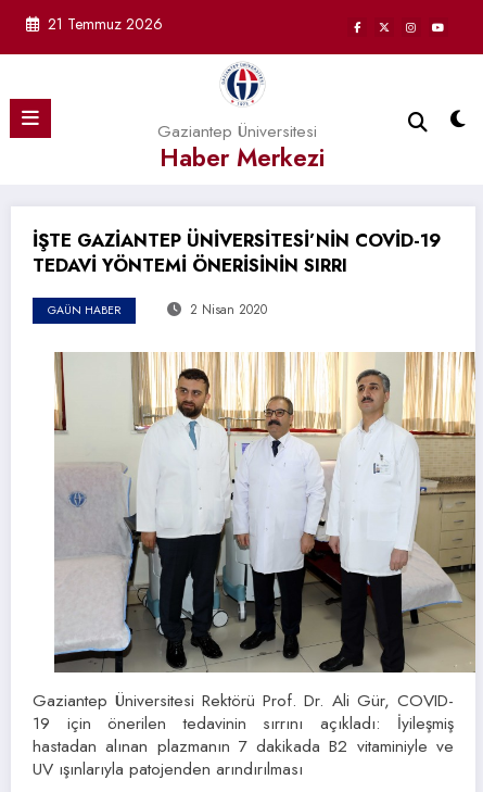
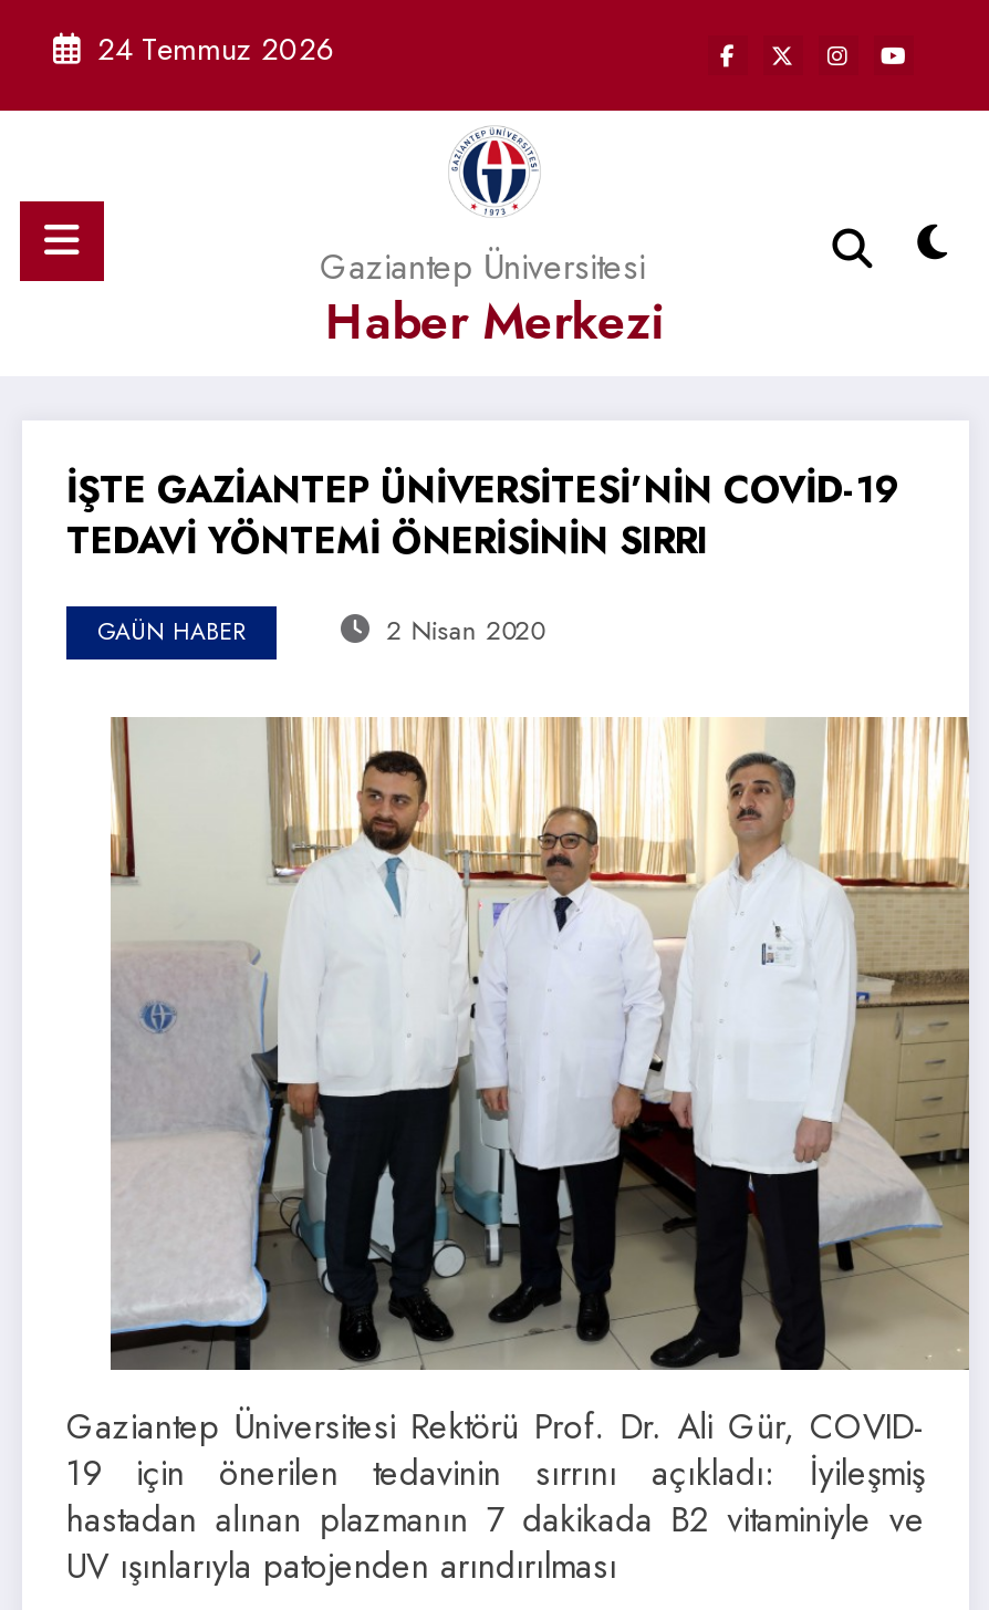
- 21 Temmuz 2026
+ 24 Temmuz 2026
